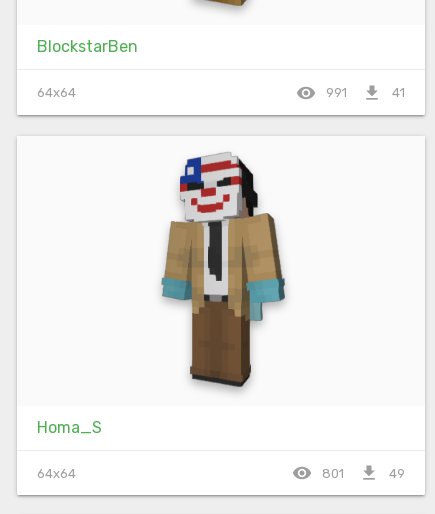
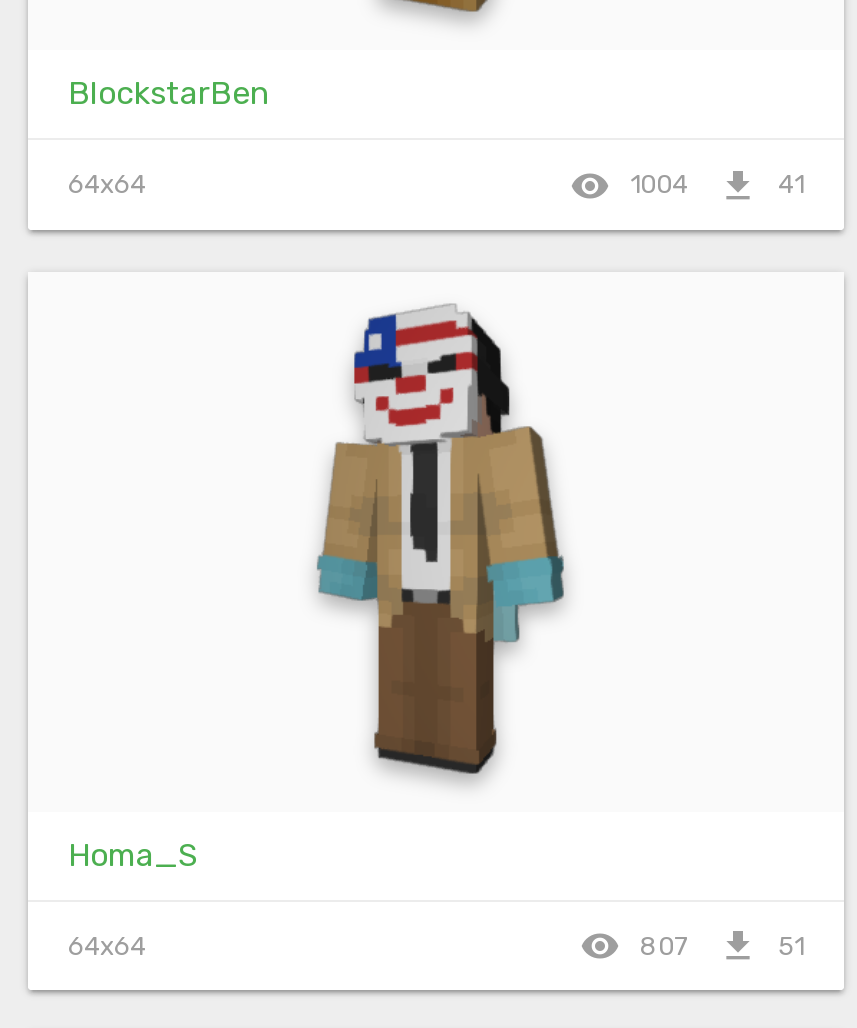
- 991
+ 1004

- 801
+ 807

- 49
+ 51
